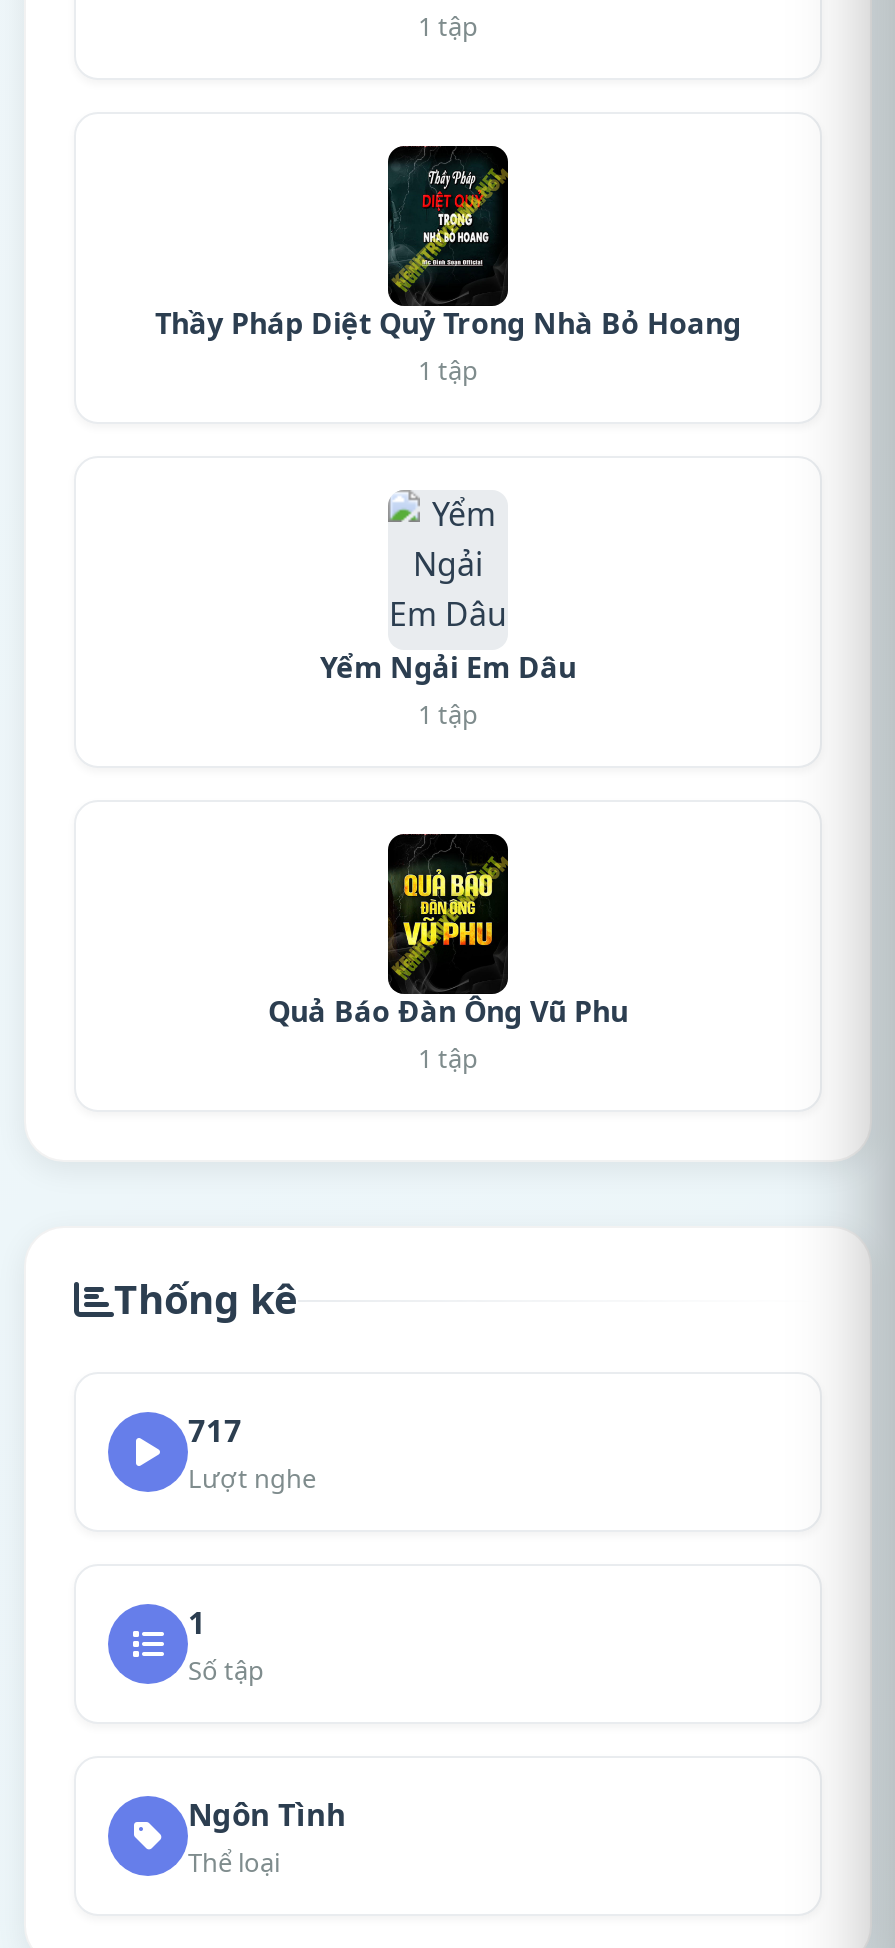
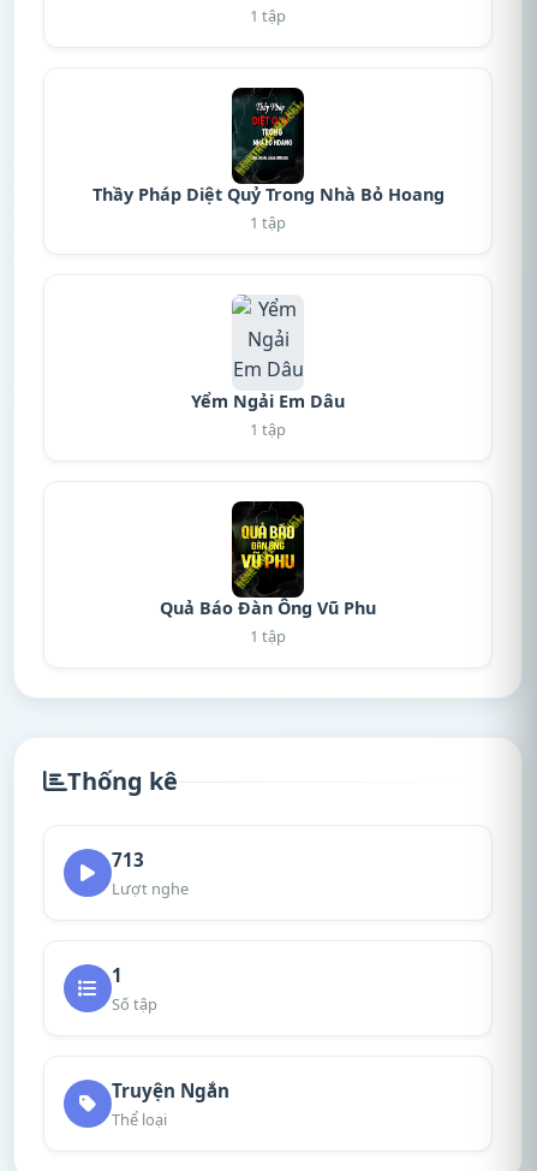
- 717
+ 713

- Ngôn Tình
+ Truyện Ngắn
